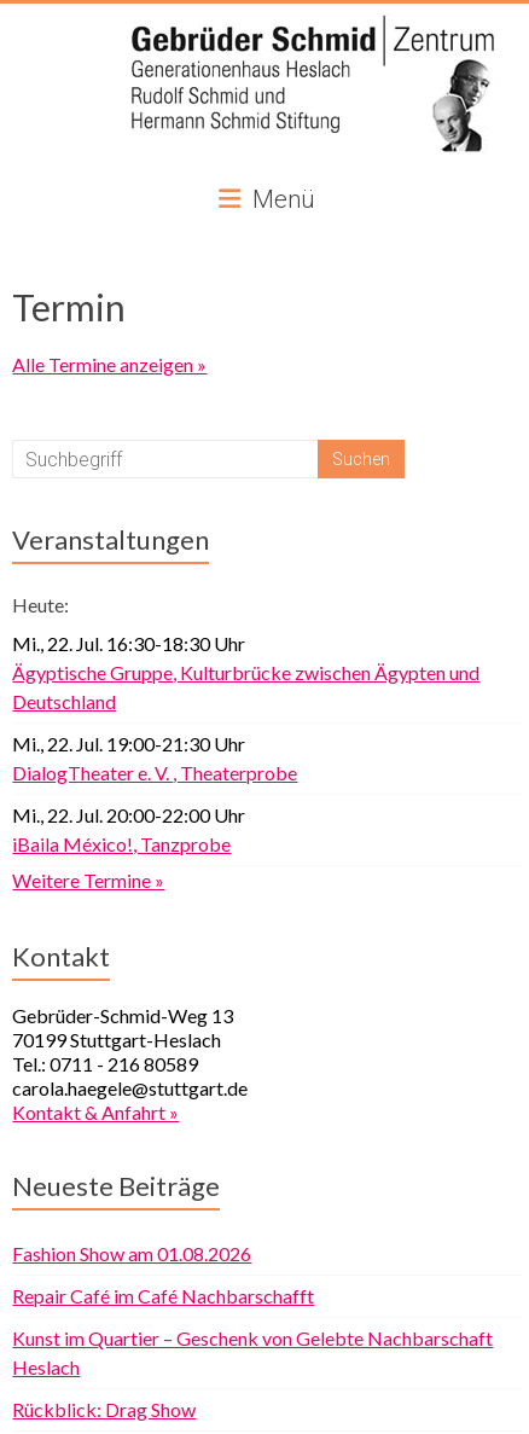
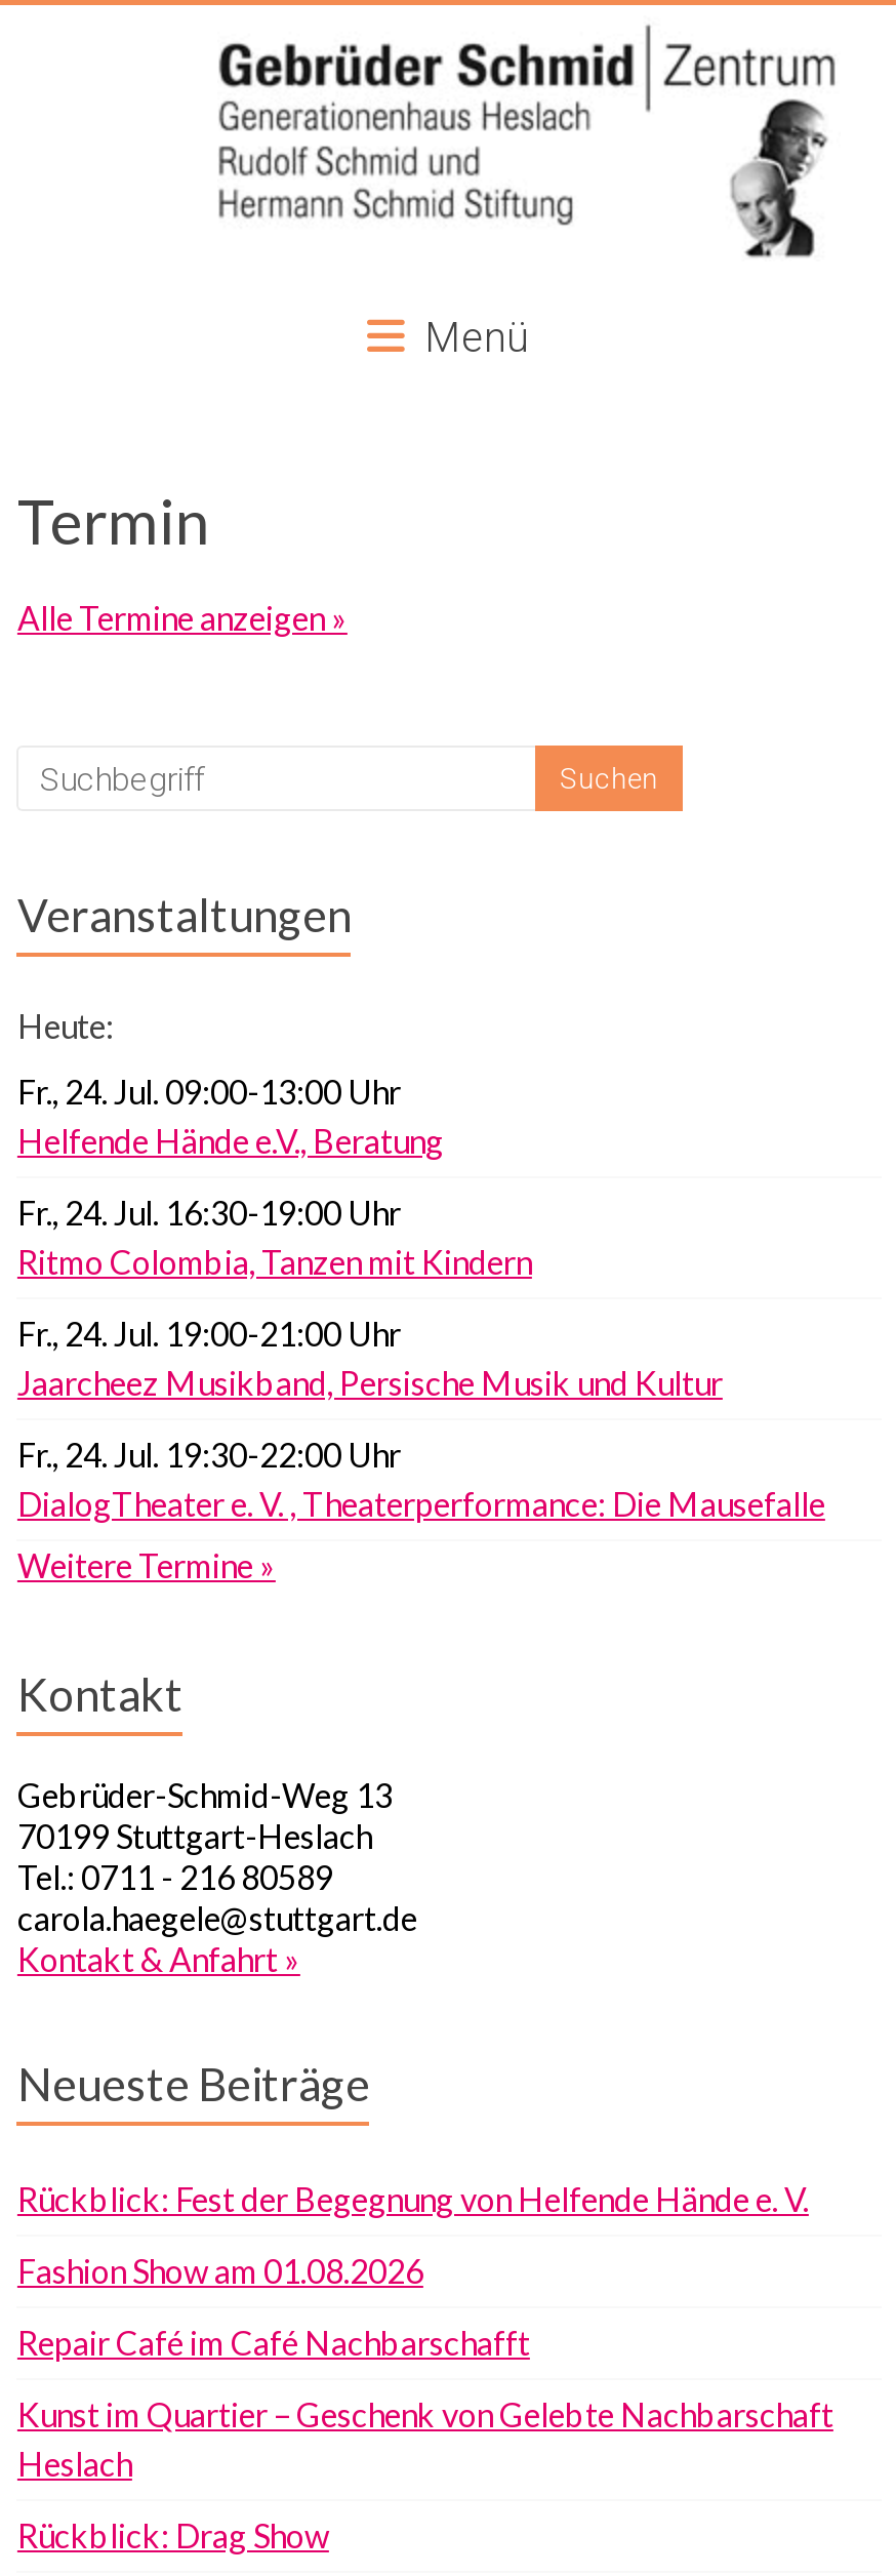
- Mi., 22. Jul. 16:30-18:30 Uhr
- Ägyptische Gruppe, Kulturbrücke zwischen Ägypten und
- Deutschland
- Mi., 22. Jul. 19:00-21:30 Uhr
- DialogTheater e. V. , Theaterprobe
- Mi., 22. Jul. 20:00-22:00 Uhr
- iBaila México!, Tanzprobe
+ Fr., 24. Jul. 09:00-13:00 Uhr
+ Helfende Hände e.V., Beratung
+ Fr., 24. Jul. 16:30-19:00 Uhr
+ Ritmo Colombia, Tanzen mit Kindern
+ Fr., 24. Jul. 19:00-21:00 Uhr
+ Jaarcheez Musikband, Persische Musik und Kultur
+ Fr., 24. Jul. 19:30-22:00 Uhr
+ DialogTheater e. V. , Theaterperformance: Die Mausefalle

+ Rückblick: Fest der Begegnung von Helfende Hände e. V.
